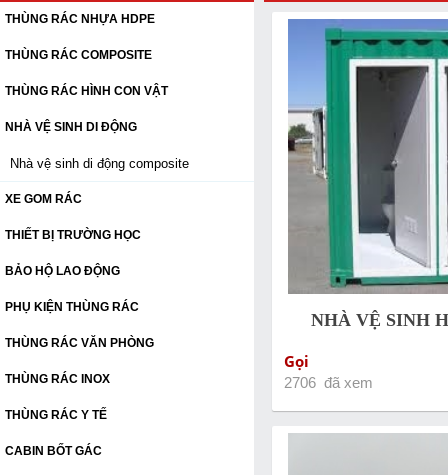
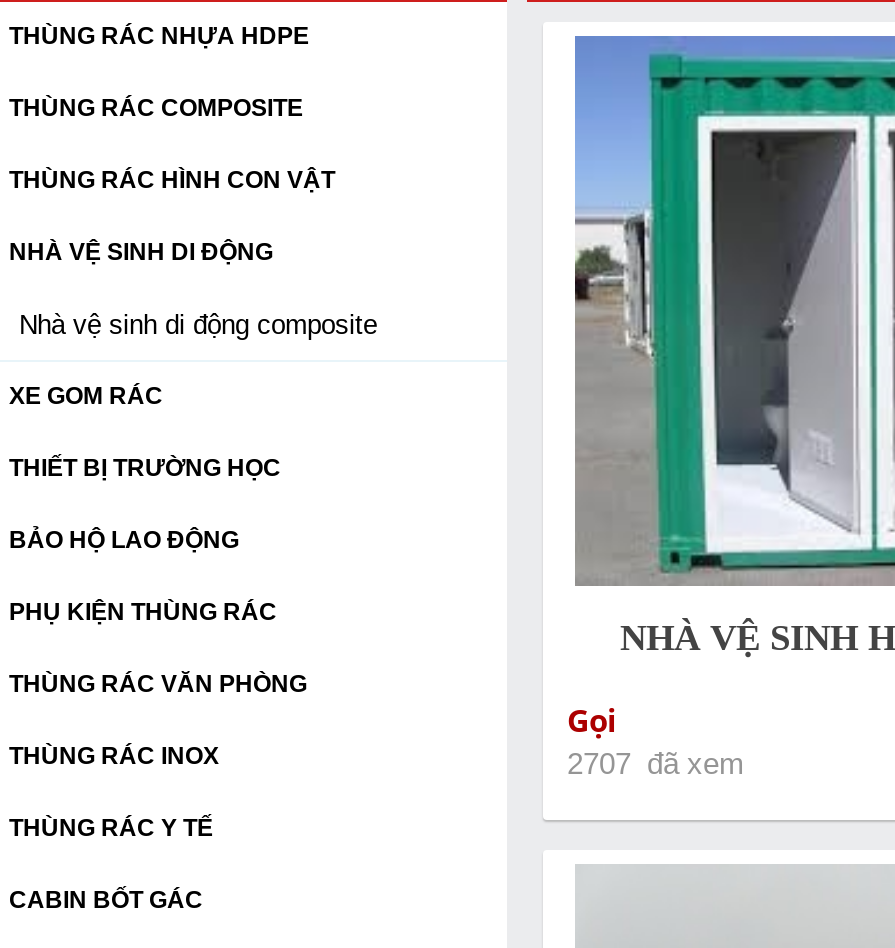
- 2706 đã xem
+ 2707 đã xem
